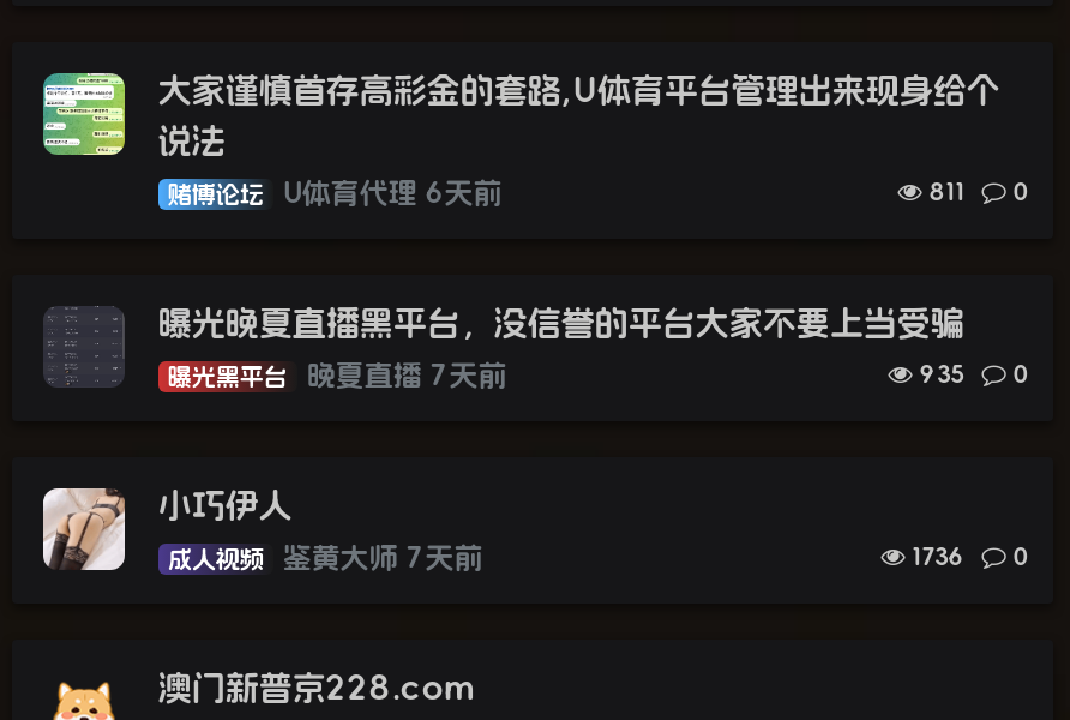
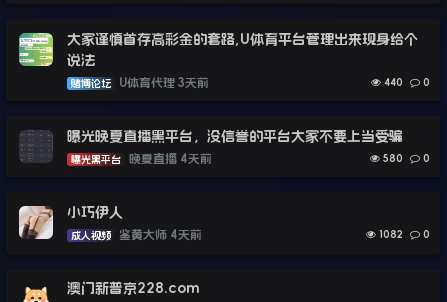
- U体育代理 6天前
+ U体育代理 3天前

- 811 0
+ 440 0

- 晚夏直播 7天前
+ 晚夏直播 4天前

- 935 0
+ 580 0

- 鉴黄大师 7天前
+ 鉴黄大师 4天前

- 1736 0
+ 1082 0
